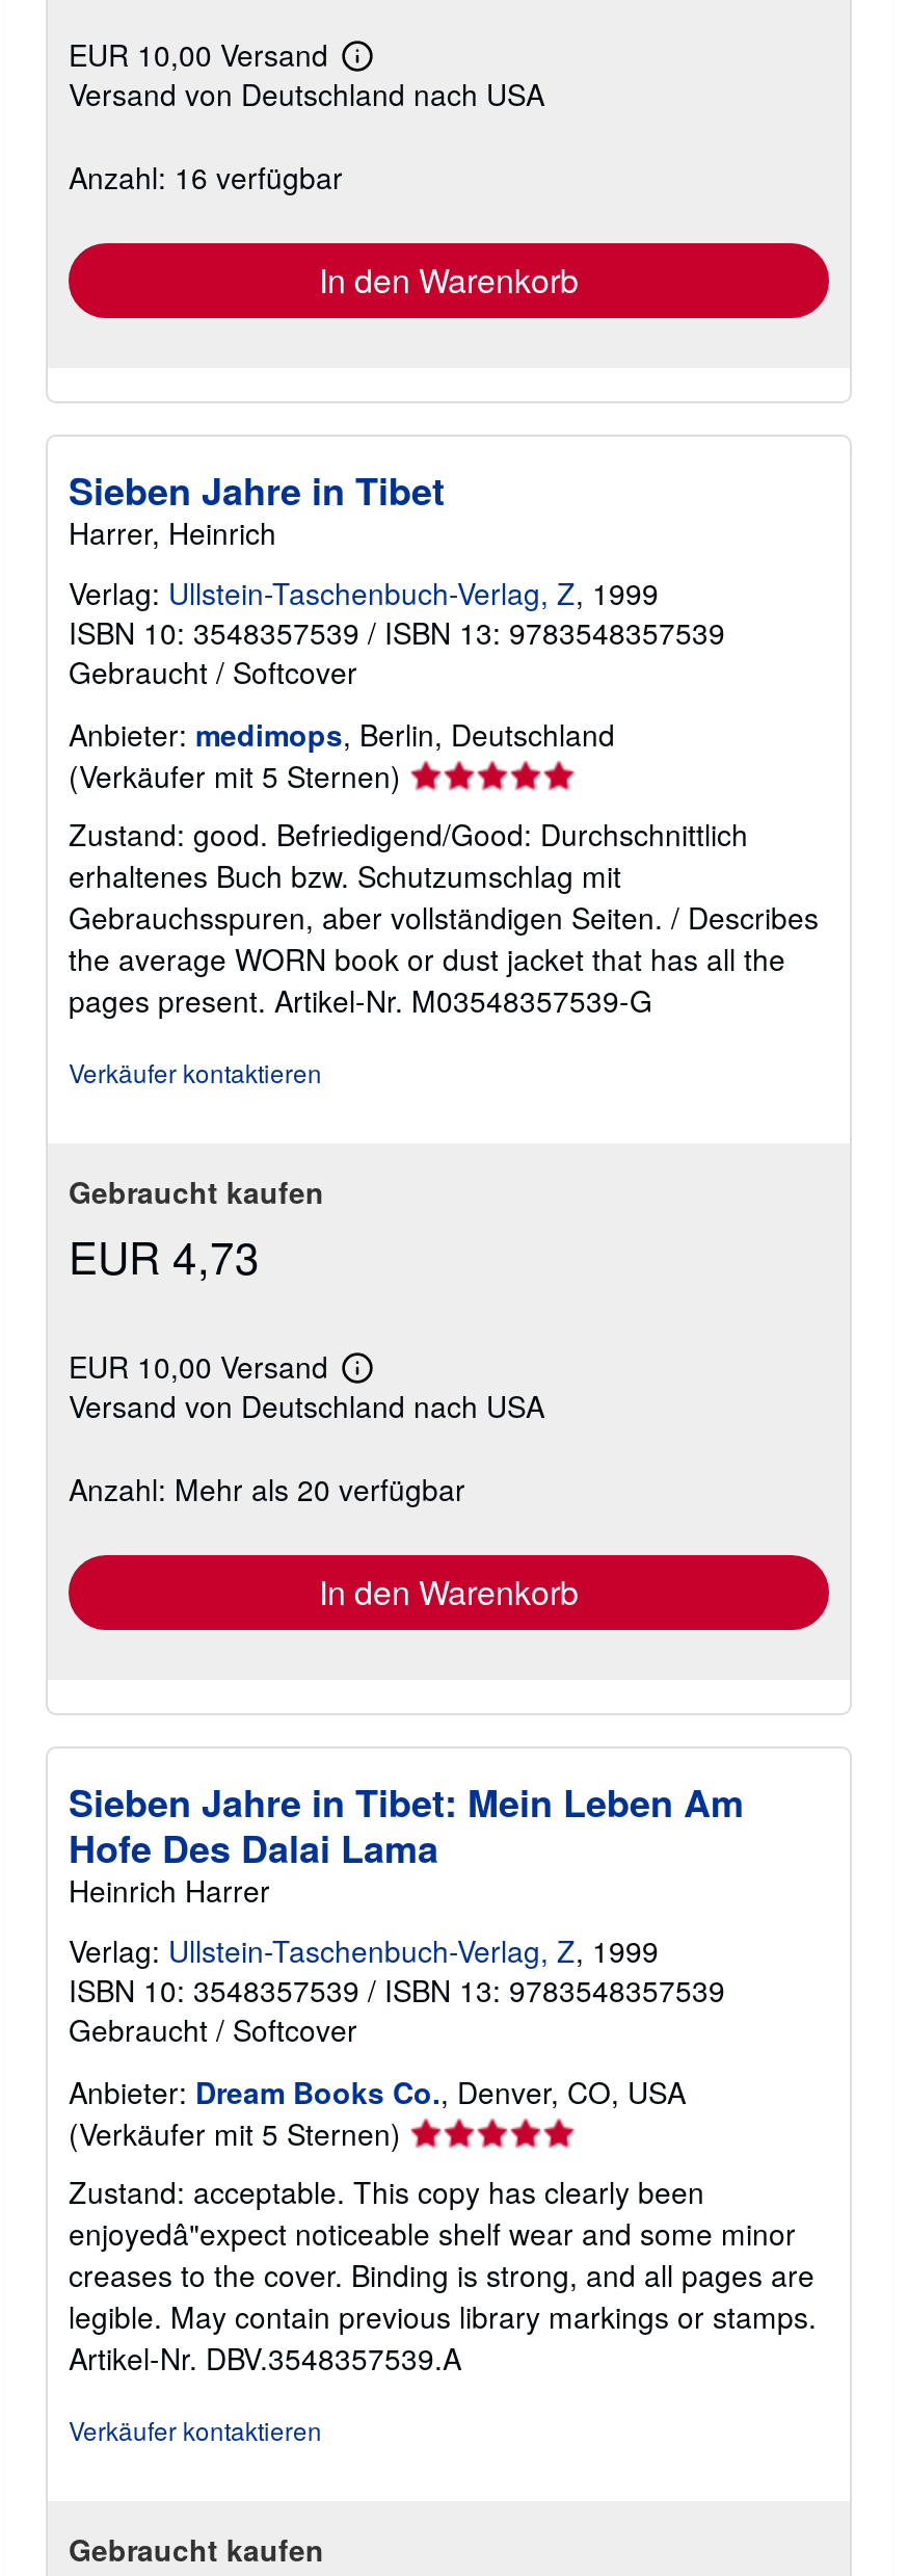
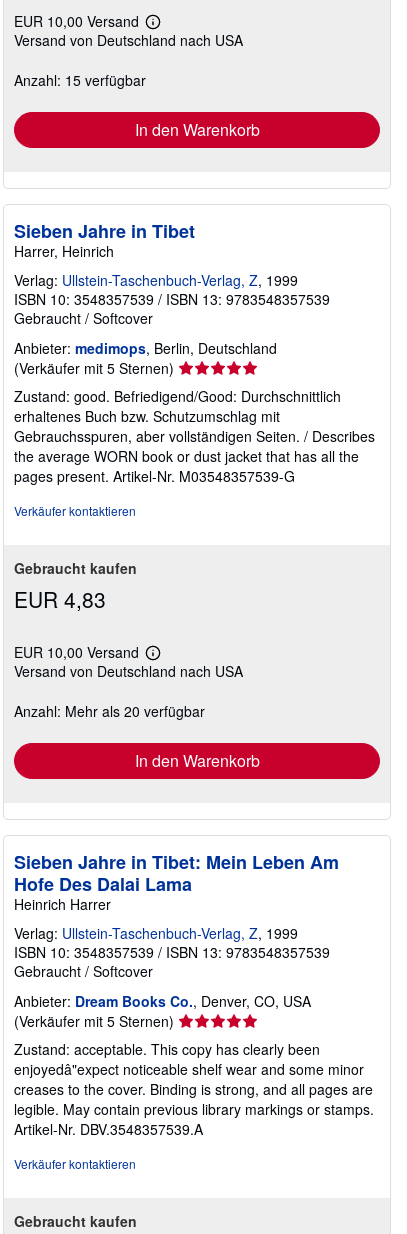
- Anzahl: 16 verfügbar
+ Anzahl: 15 verfügbar

- EUR 4,73
+ EUR 4,83
